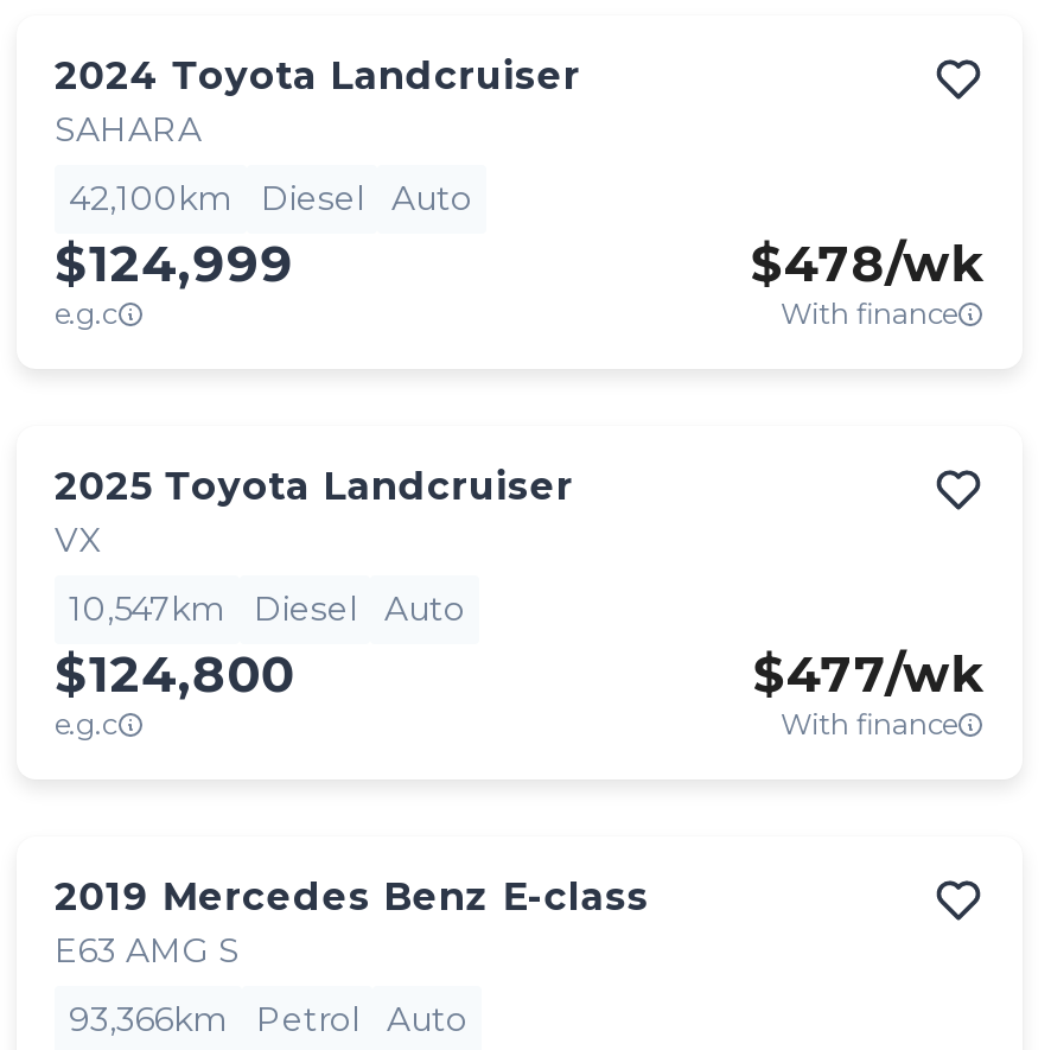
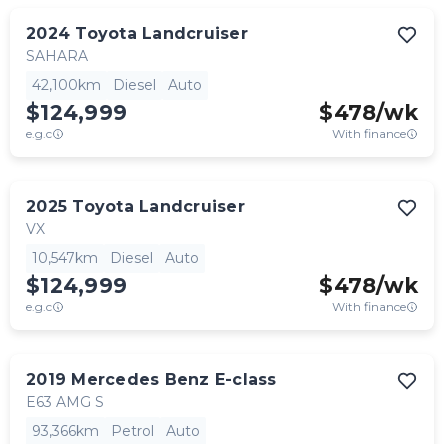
- $124,800
+ $124,999

- $477/wk
+ $478/wk
